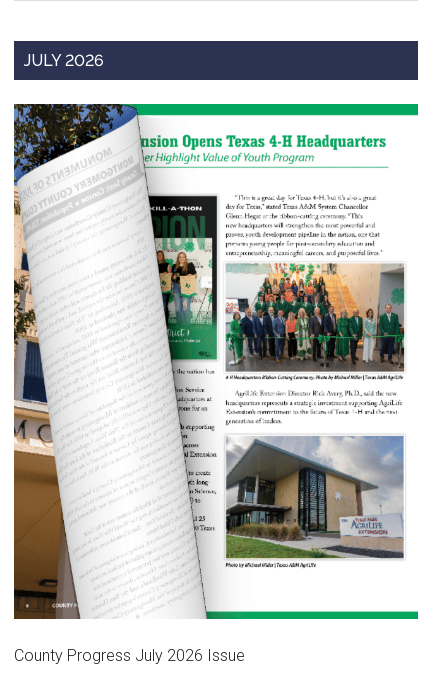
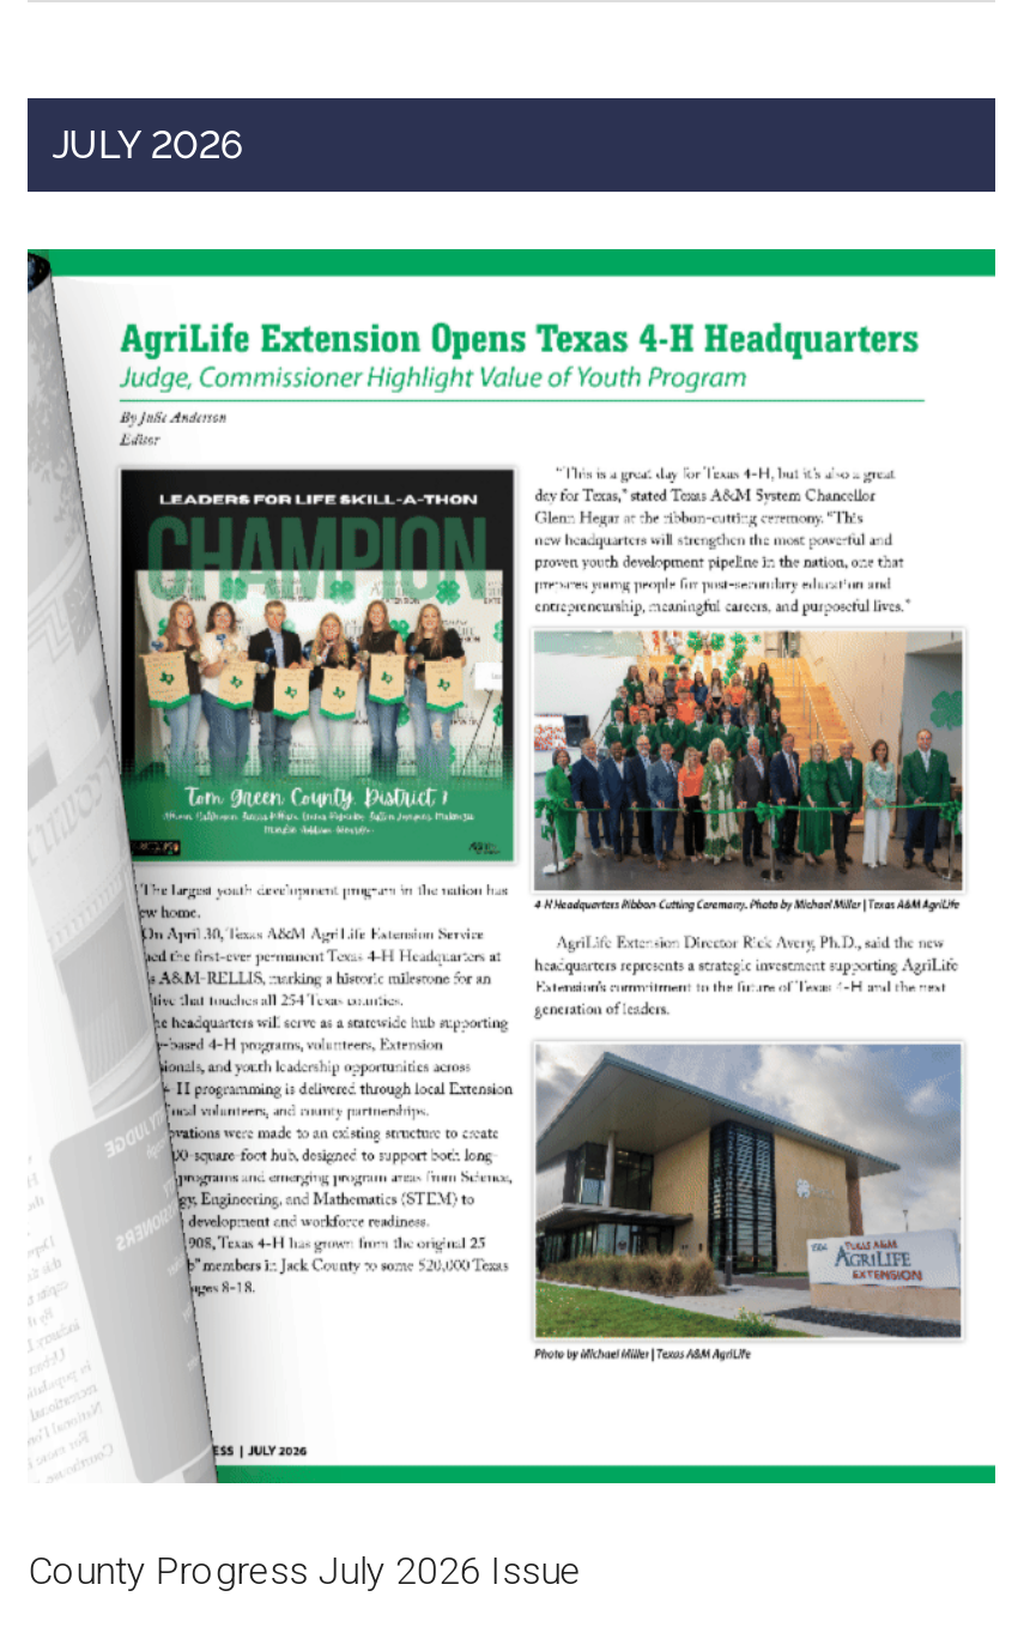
- [image]
+ [image]
